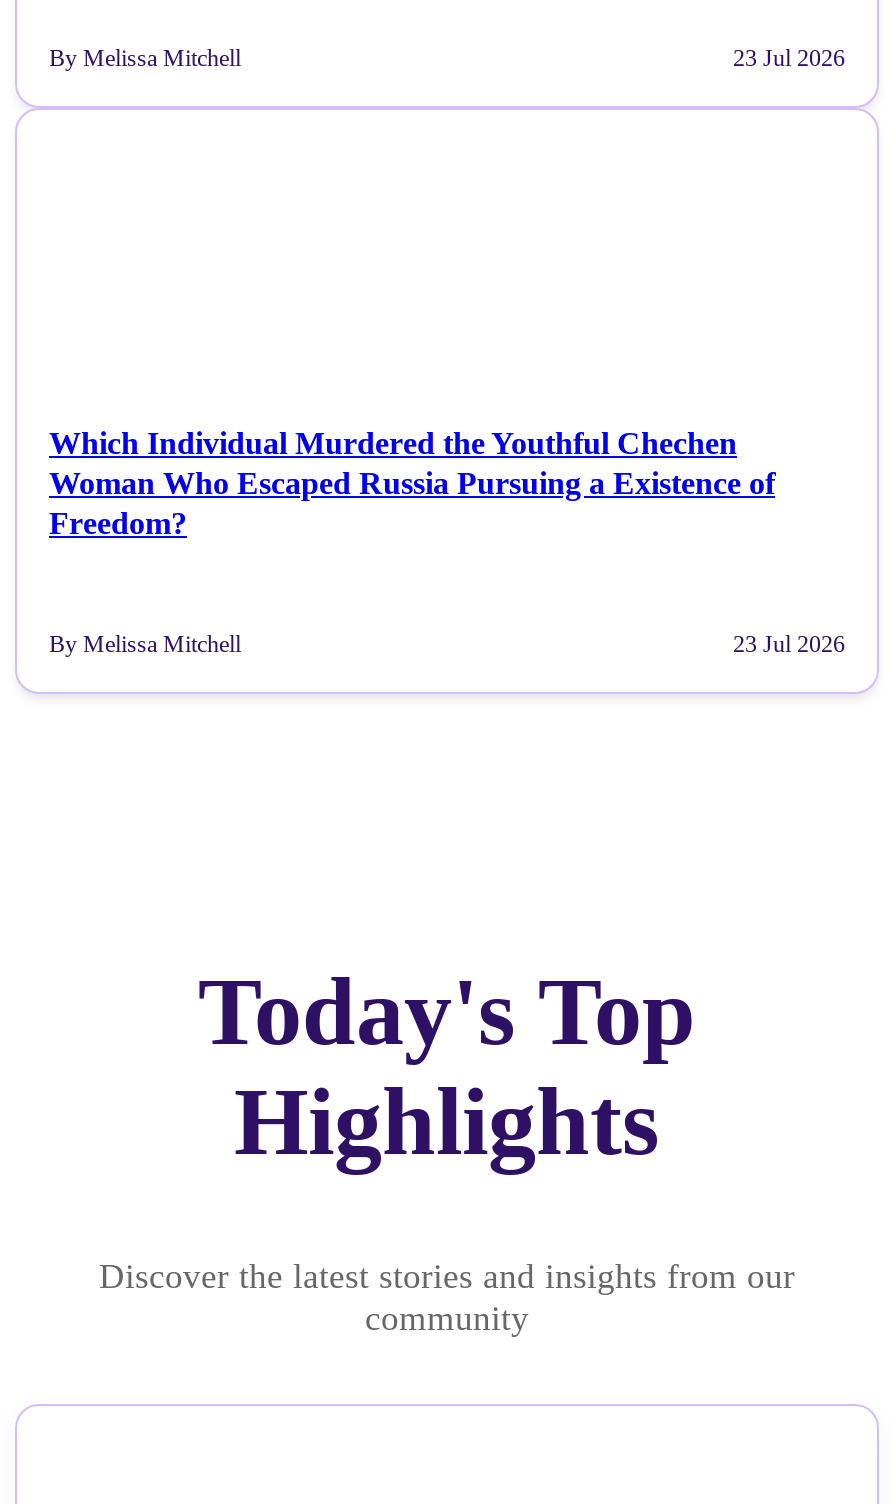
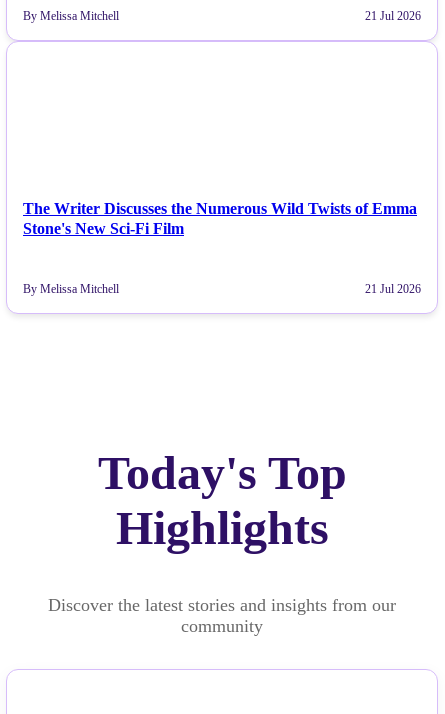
- 23 Jul 2026
+ 21 Jul 2026

- Which Individual Murdered the Youthful Chechen
- Woman Who Escaped Russia Pursuing a Existence of
- Freedom?
+ The Writer Discusses the Numerous Wild Twists of Emma
+ Stone's New Sci-Fi Film

- 23 Jul 2026
+ 21 Jul 2026
